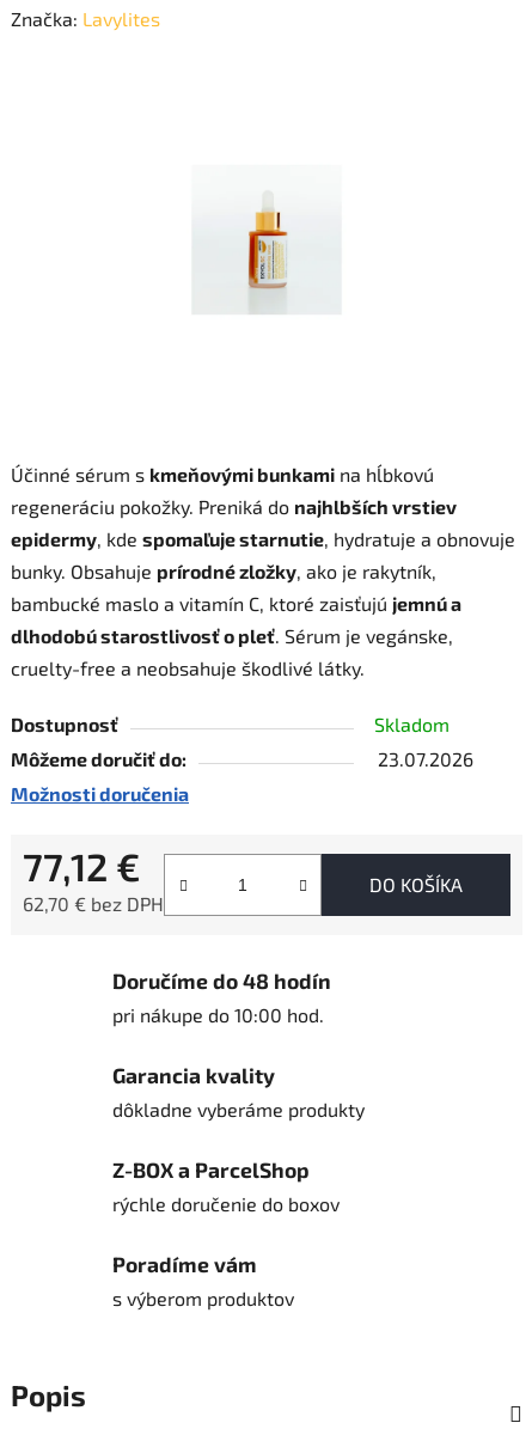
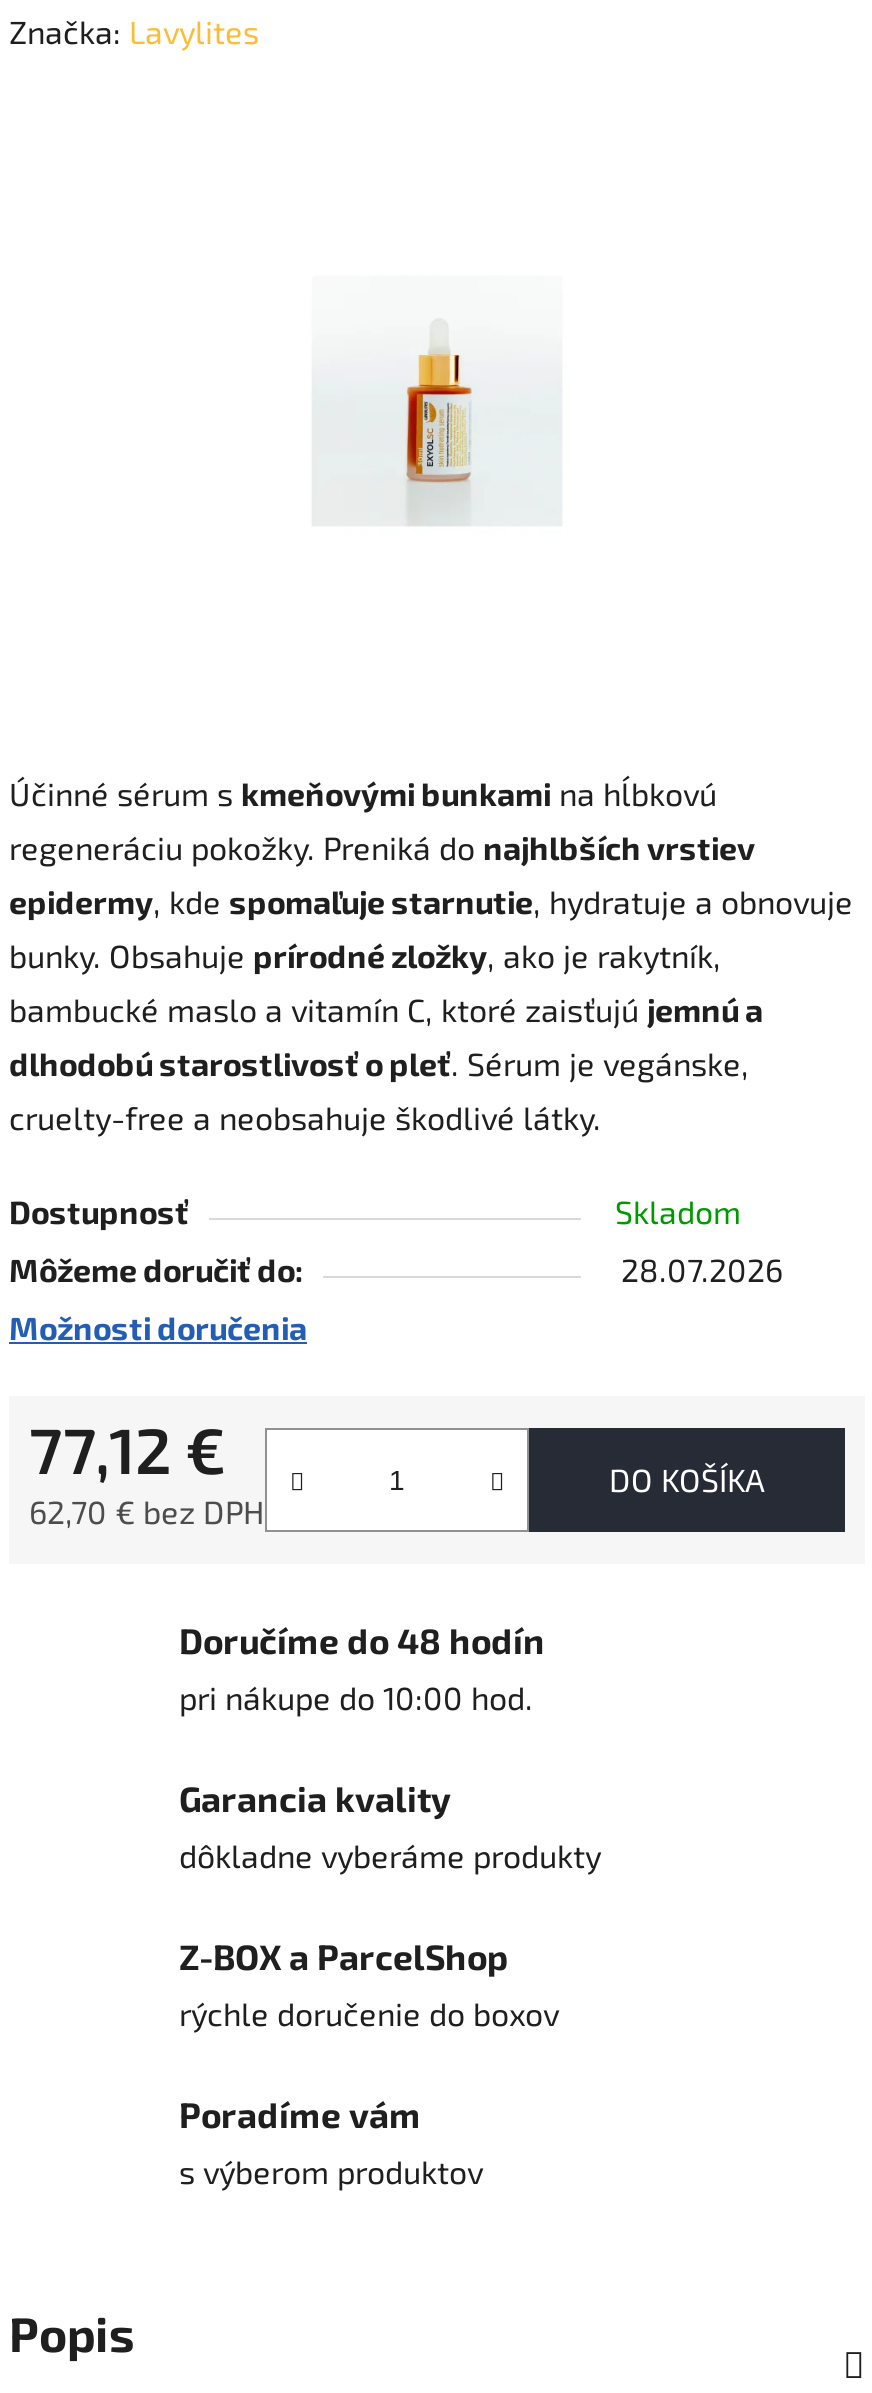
- 23.07.2026
+ 28.07.2026
